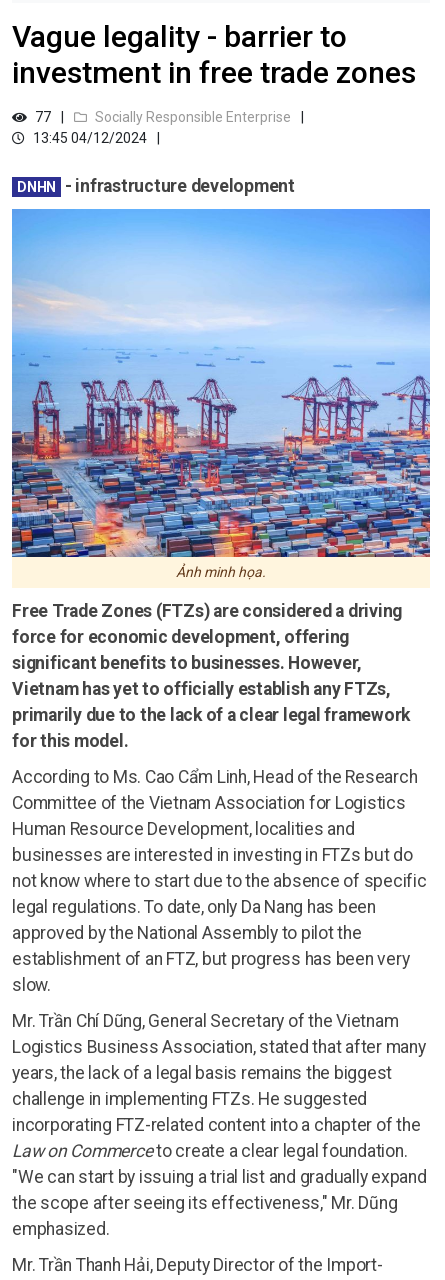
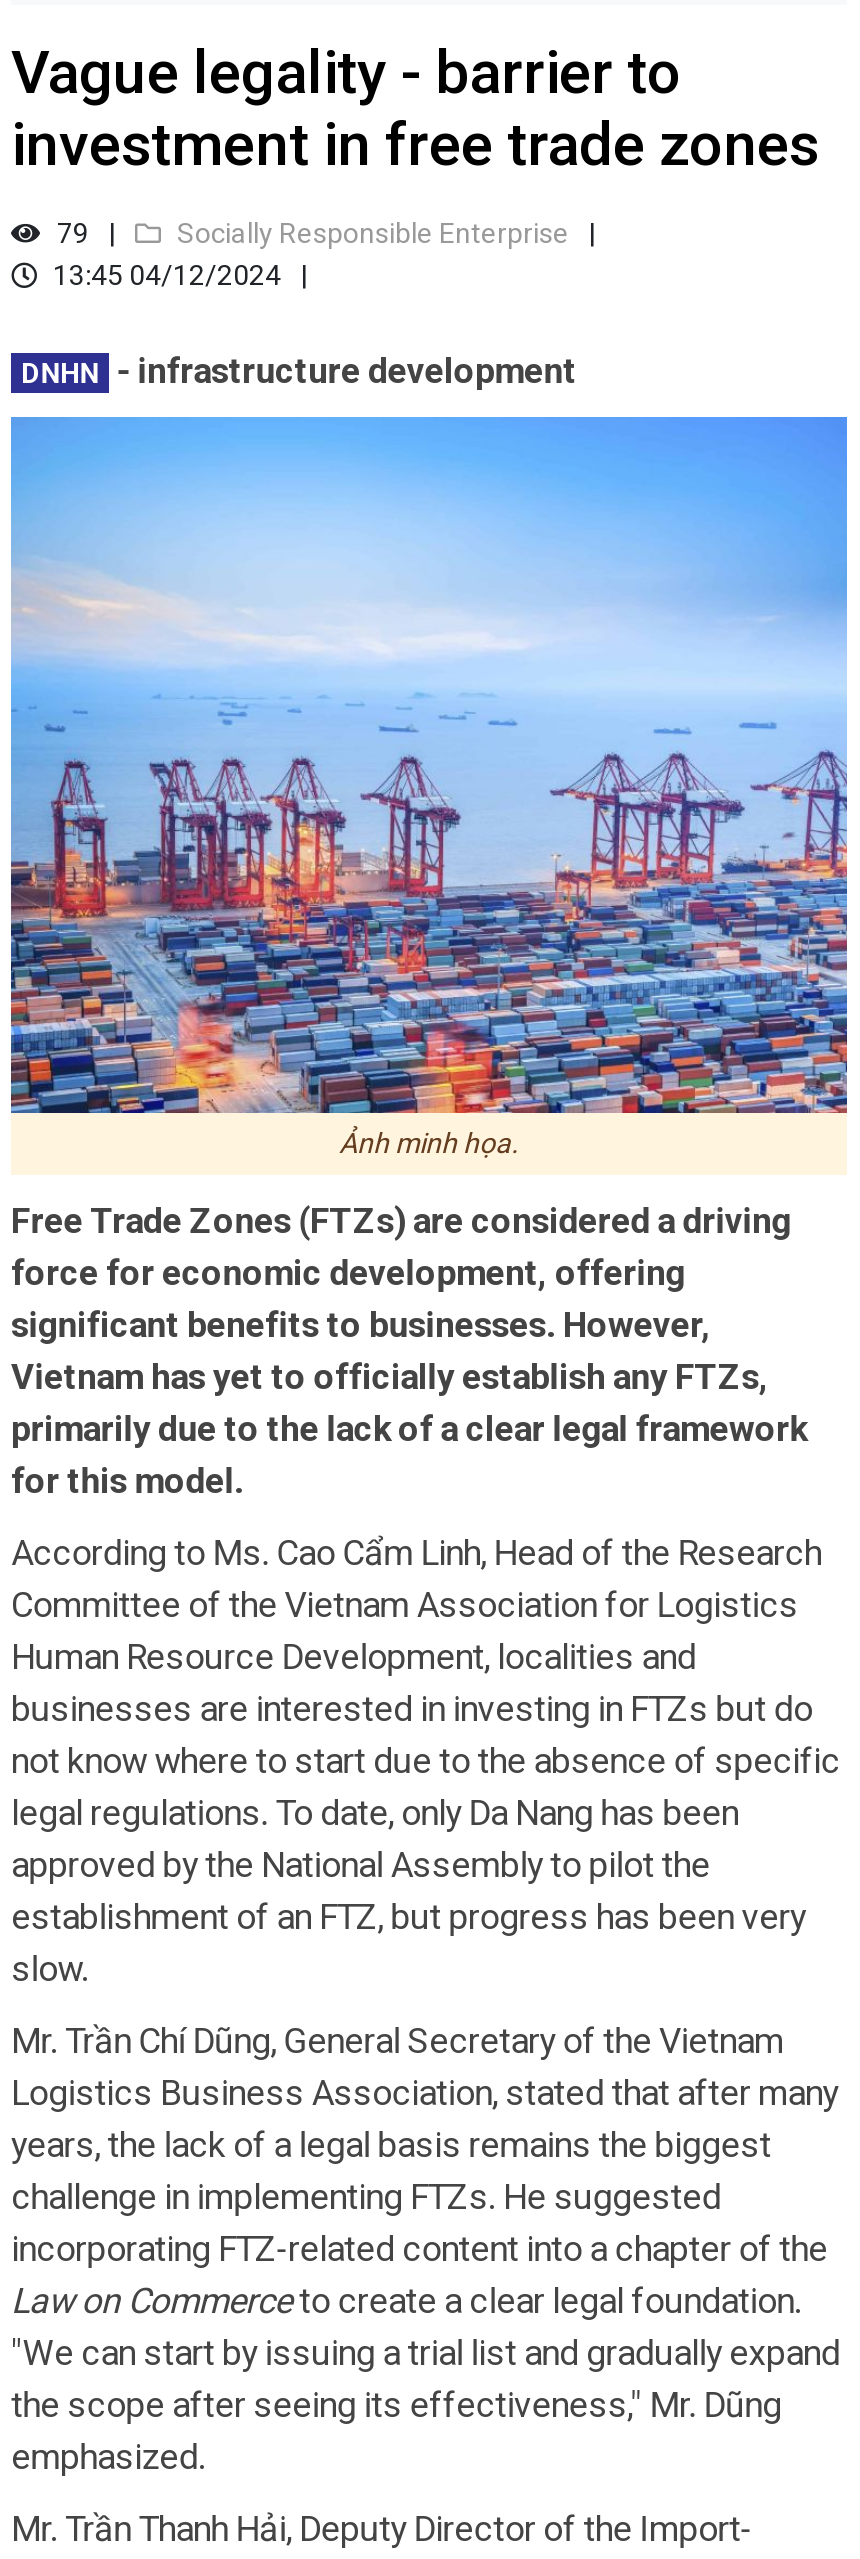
- 77
+ 79
